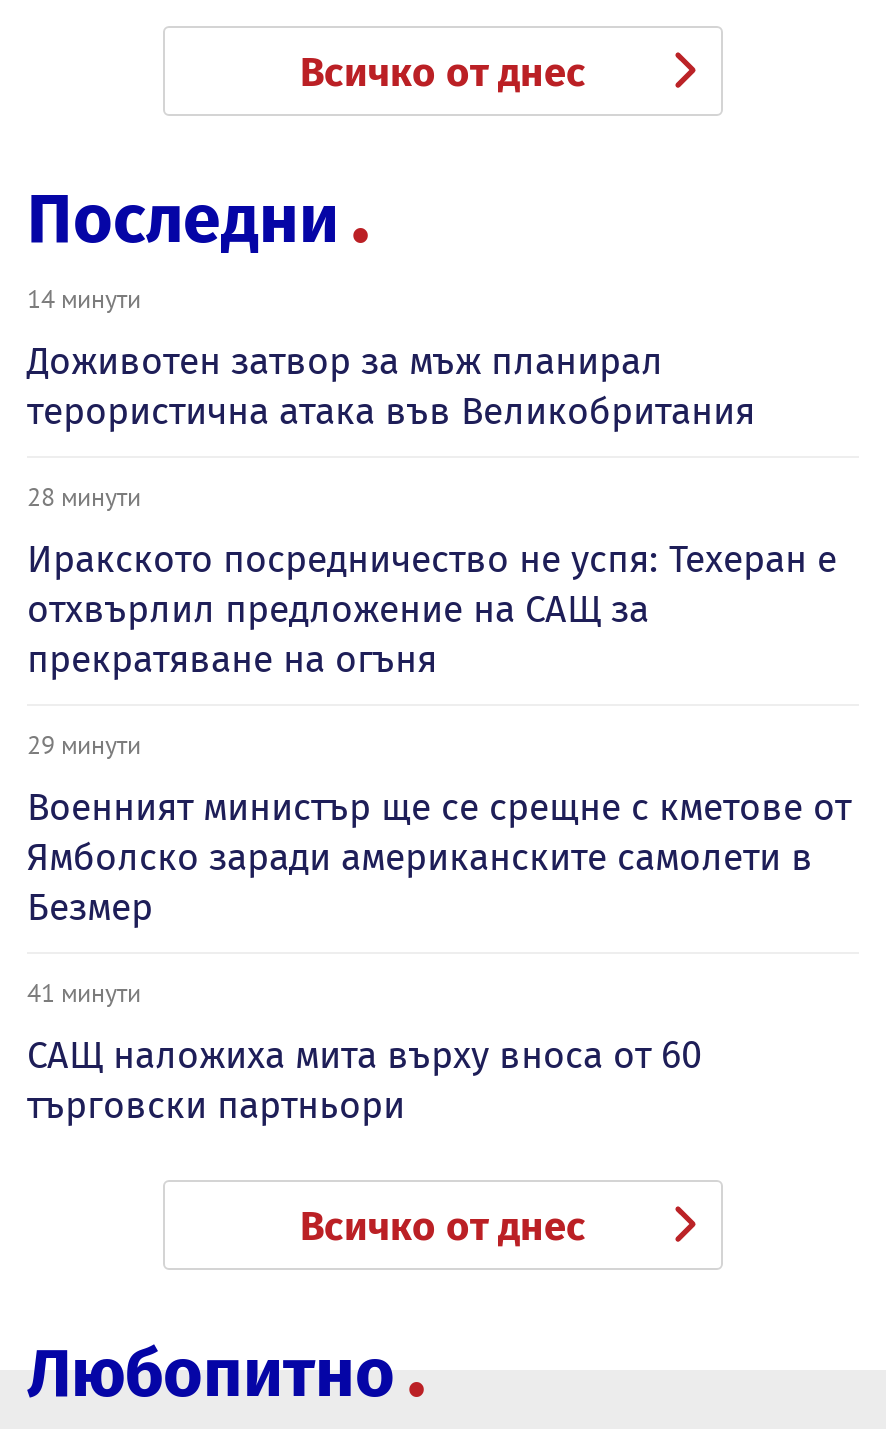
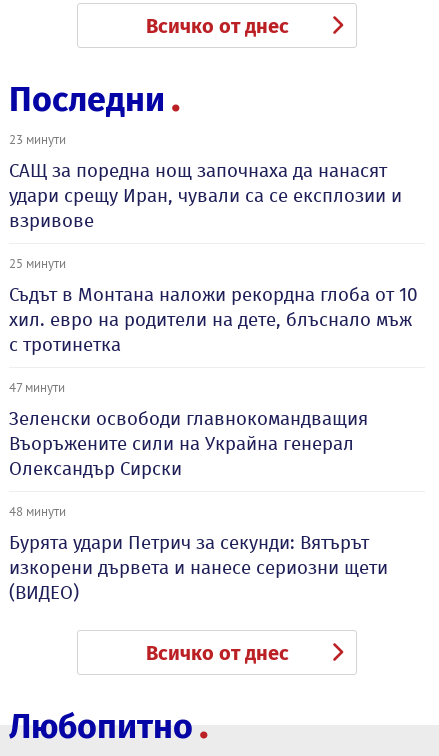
- 14 минути
+ 23 минути

- Доживотен затвор за мъж планирал
- терористична атака във Великобритания
+ САЩ за поредна нощ започнаха да нанасят
+ удари срещу Иран, чували са се експлозии и
+ взривове

- 28 минути
+ 25 минути

- Иракското посредничество не успя: Техеран е
- отхвърлил предложение на САЩ за
- прекратяване на огъня
+ Съдът в Монтана наложи рекордна глоба от 10
+ хил. евро на родители на дете, блъснало мъж
+ с тротинетка

- 29 минути
+ 47 минути

- Военният министър ще се срещне с кметове от
- Ямболско заради американските самолети в
- Безмер
+ Зеленски освободи главнокомандващия
+ Въоръжените сили на Украйна генерал
+ Олександър Сирски

- 41 минути
+ 48 минути

- САЩ наложиха мита върху вноса от 60
- търговски партньори
+ Бурята удари Петрич за секунди: Вятърът
+ изкорени дървета и нанесе сериозни щети
+ (ВИДЕО)
